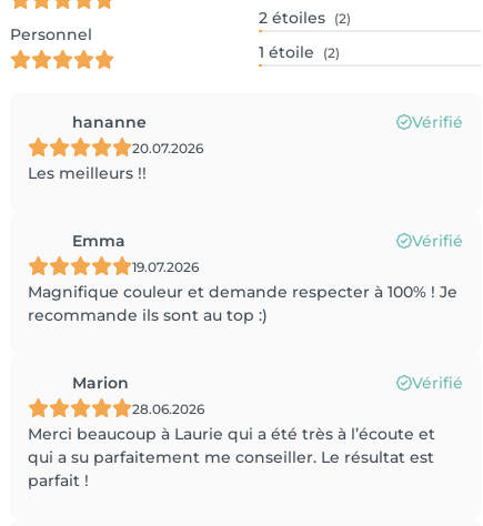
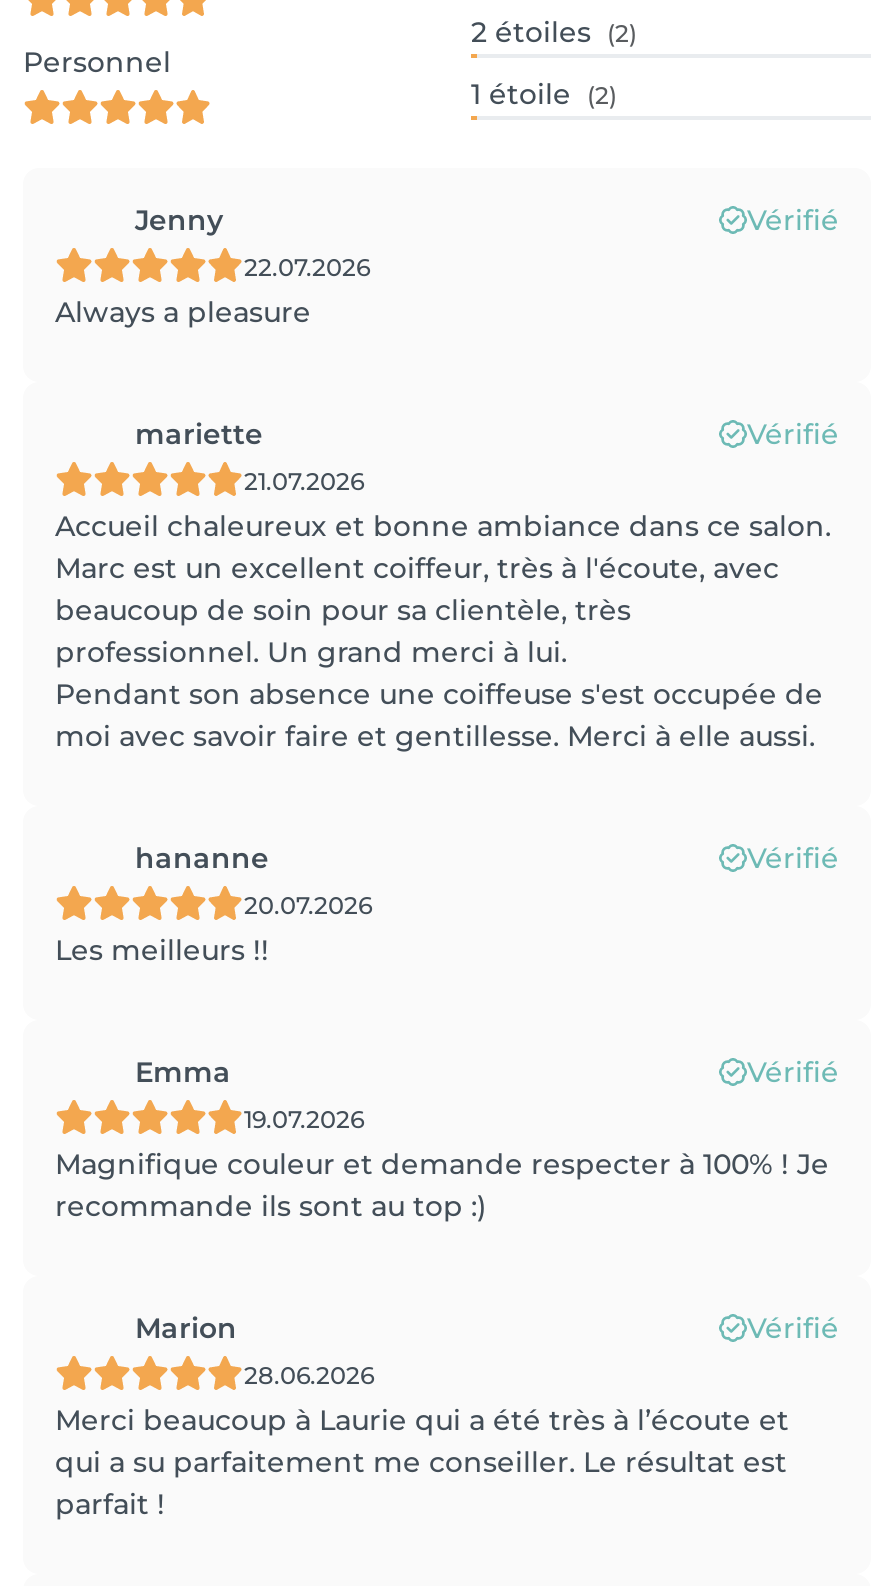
+ Jenny
+ Vérifié
+ 22.07.2026
+ Always a pleasure
+ mariette
+ Vérifié
+ 21.07.2026
+ Accueil chaleureux et bonne ambiance dans ce salon.
+ Marc est un excellent coiffeur, très à l'écoute, avec
+ beaucoup de soin pour sa clientèle, très
+ professionnel. Un grand merci à lui.
+ Pendant son absence une coiffeuse s'est occupée de
+ moi avec savoir faire et gentillesse. Merci à elle aussi.
